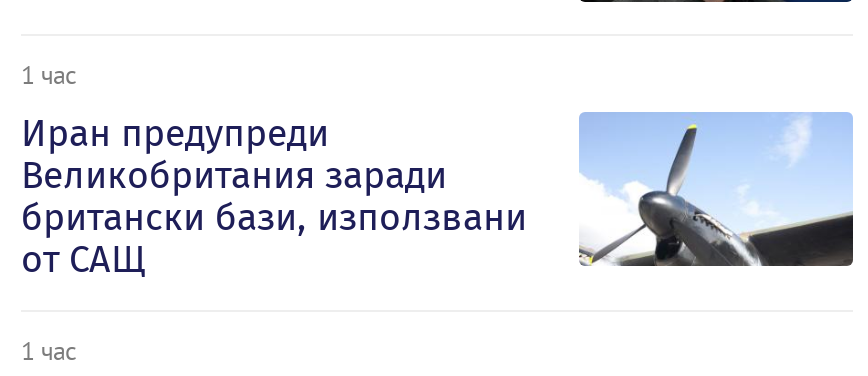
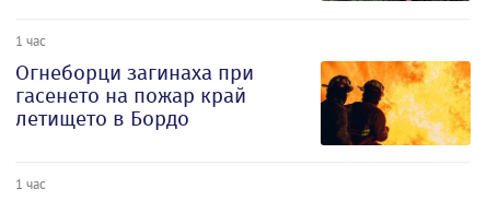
- Иран предупреди
- Великобритания заради
- британски бази, използвани
- от САЩ
+ Огнеборци загинаха при
+ гасенето на пожар край
+ летището в Бордо

- [image]
+ [image]
